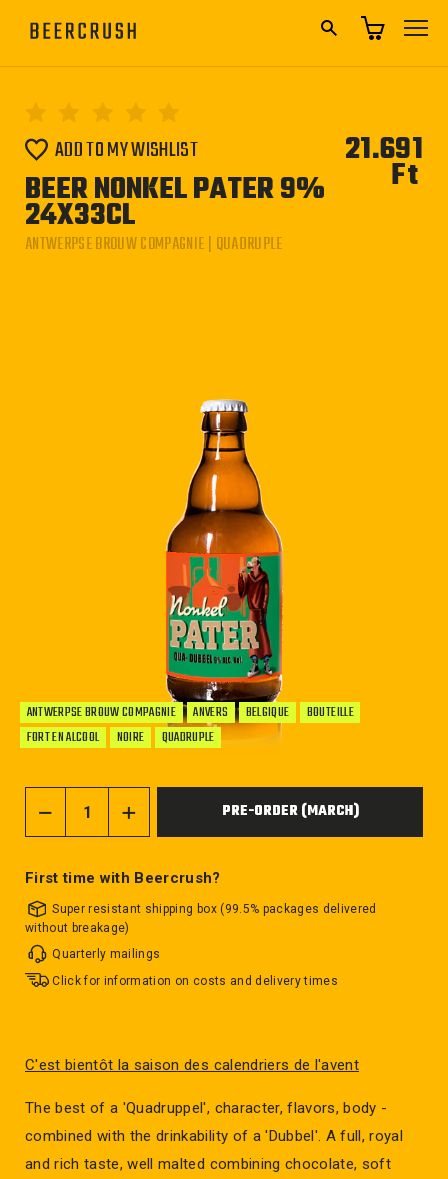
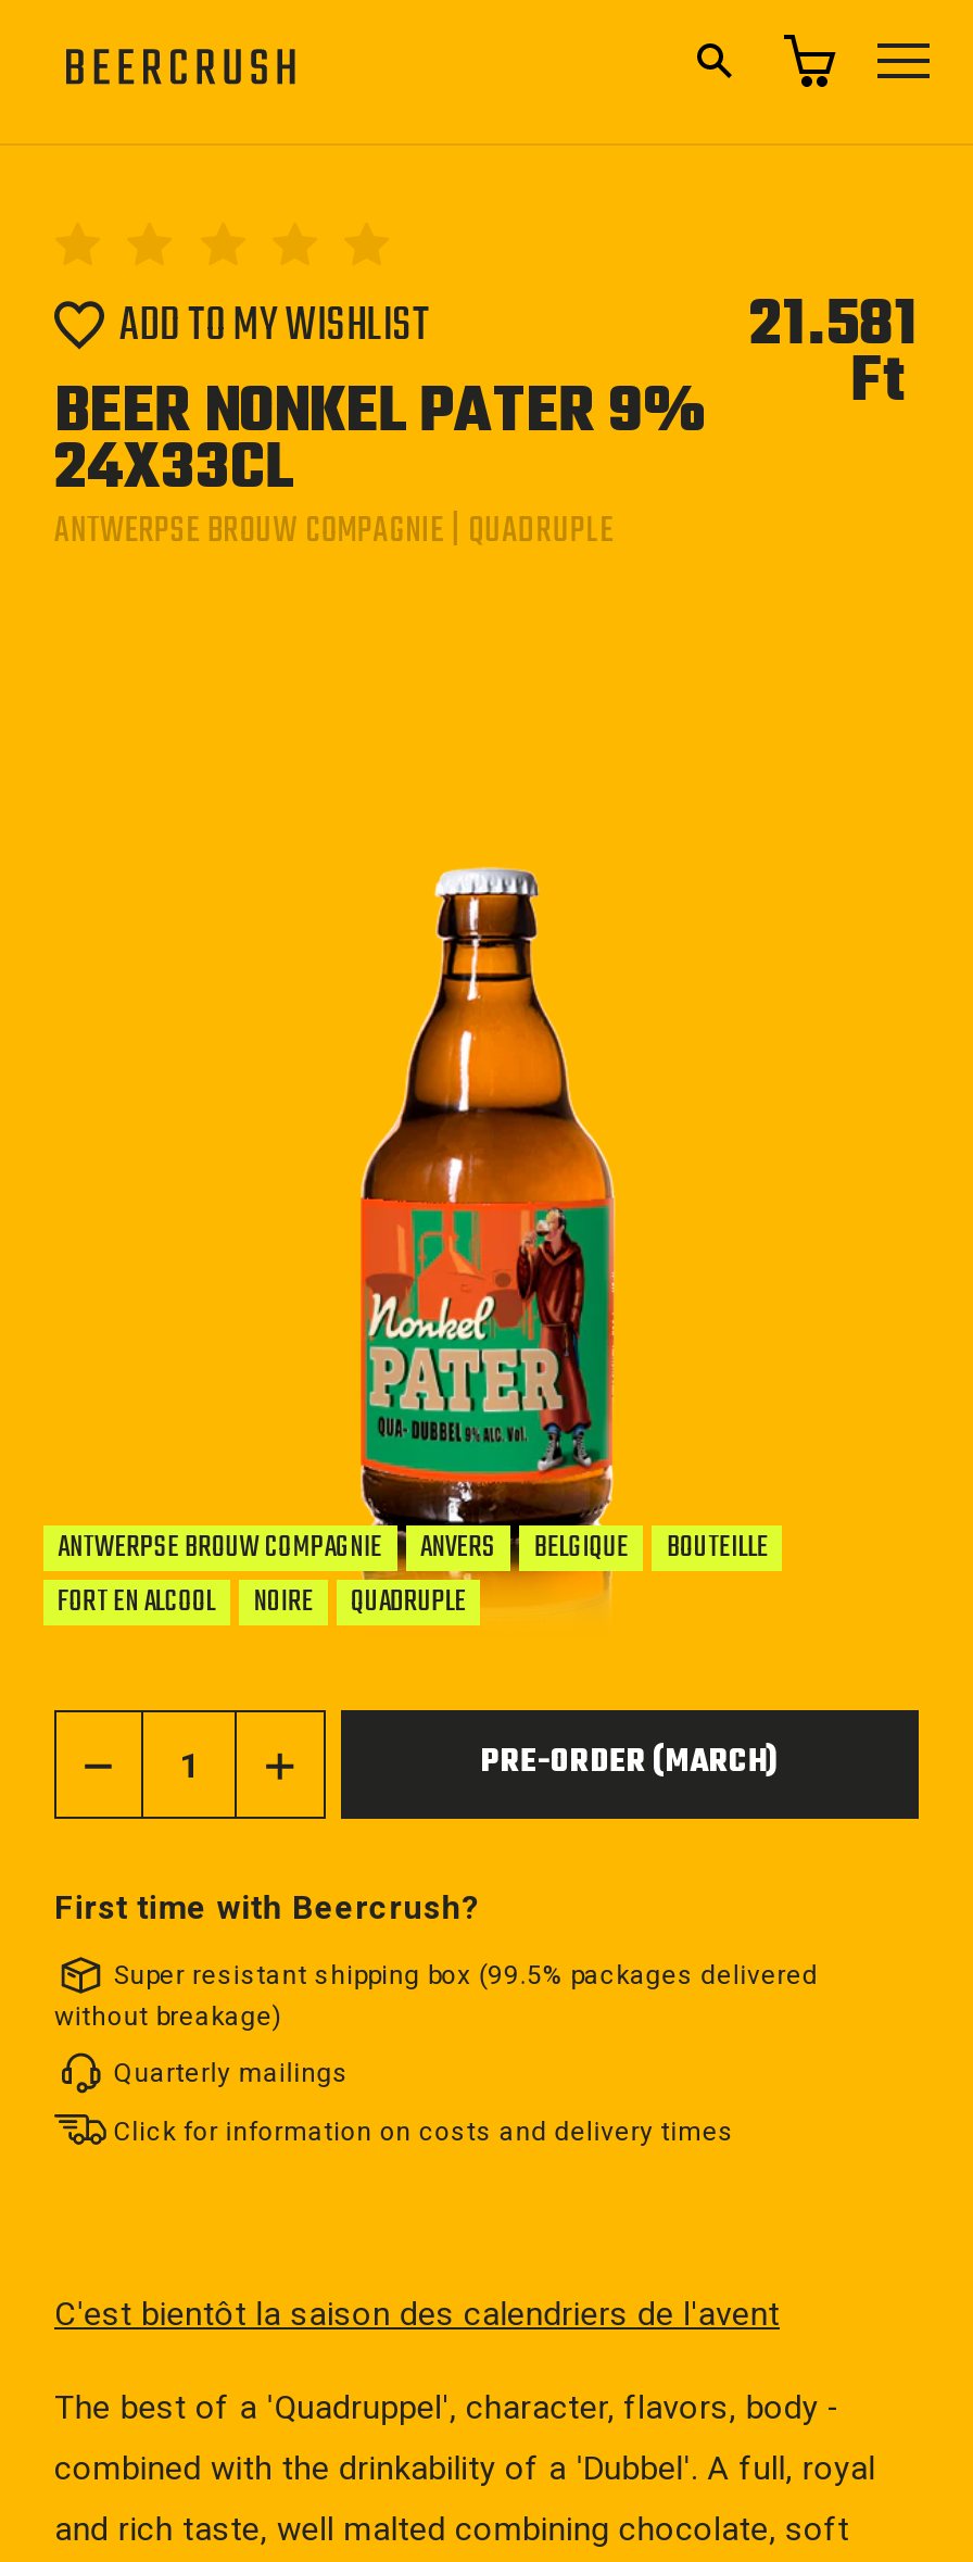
- 21.691
+ 21.581
